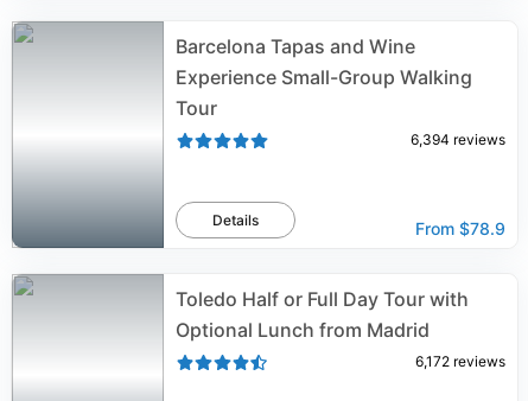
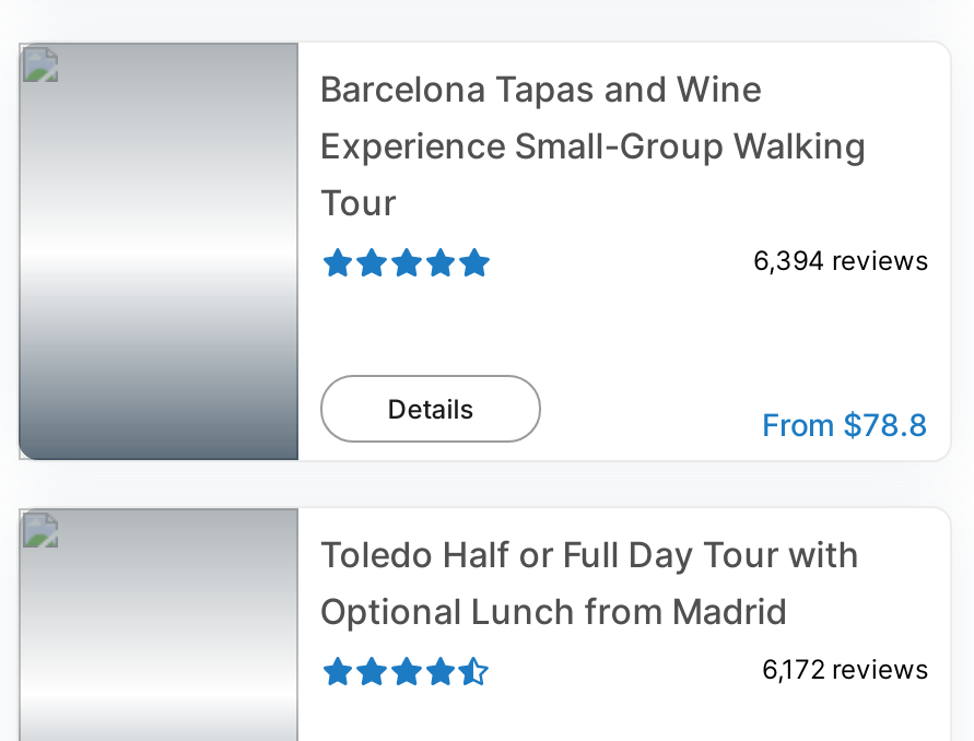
- From $78.9
+ From $78.8
